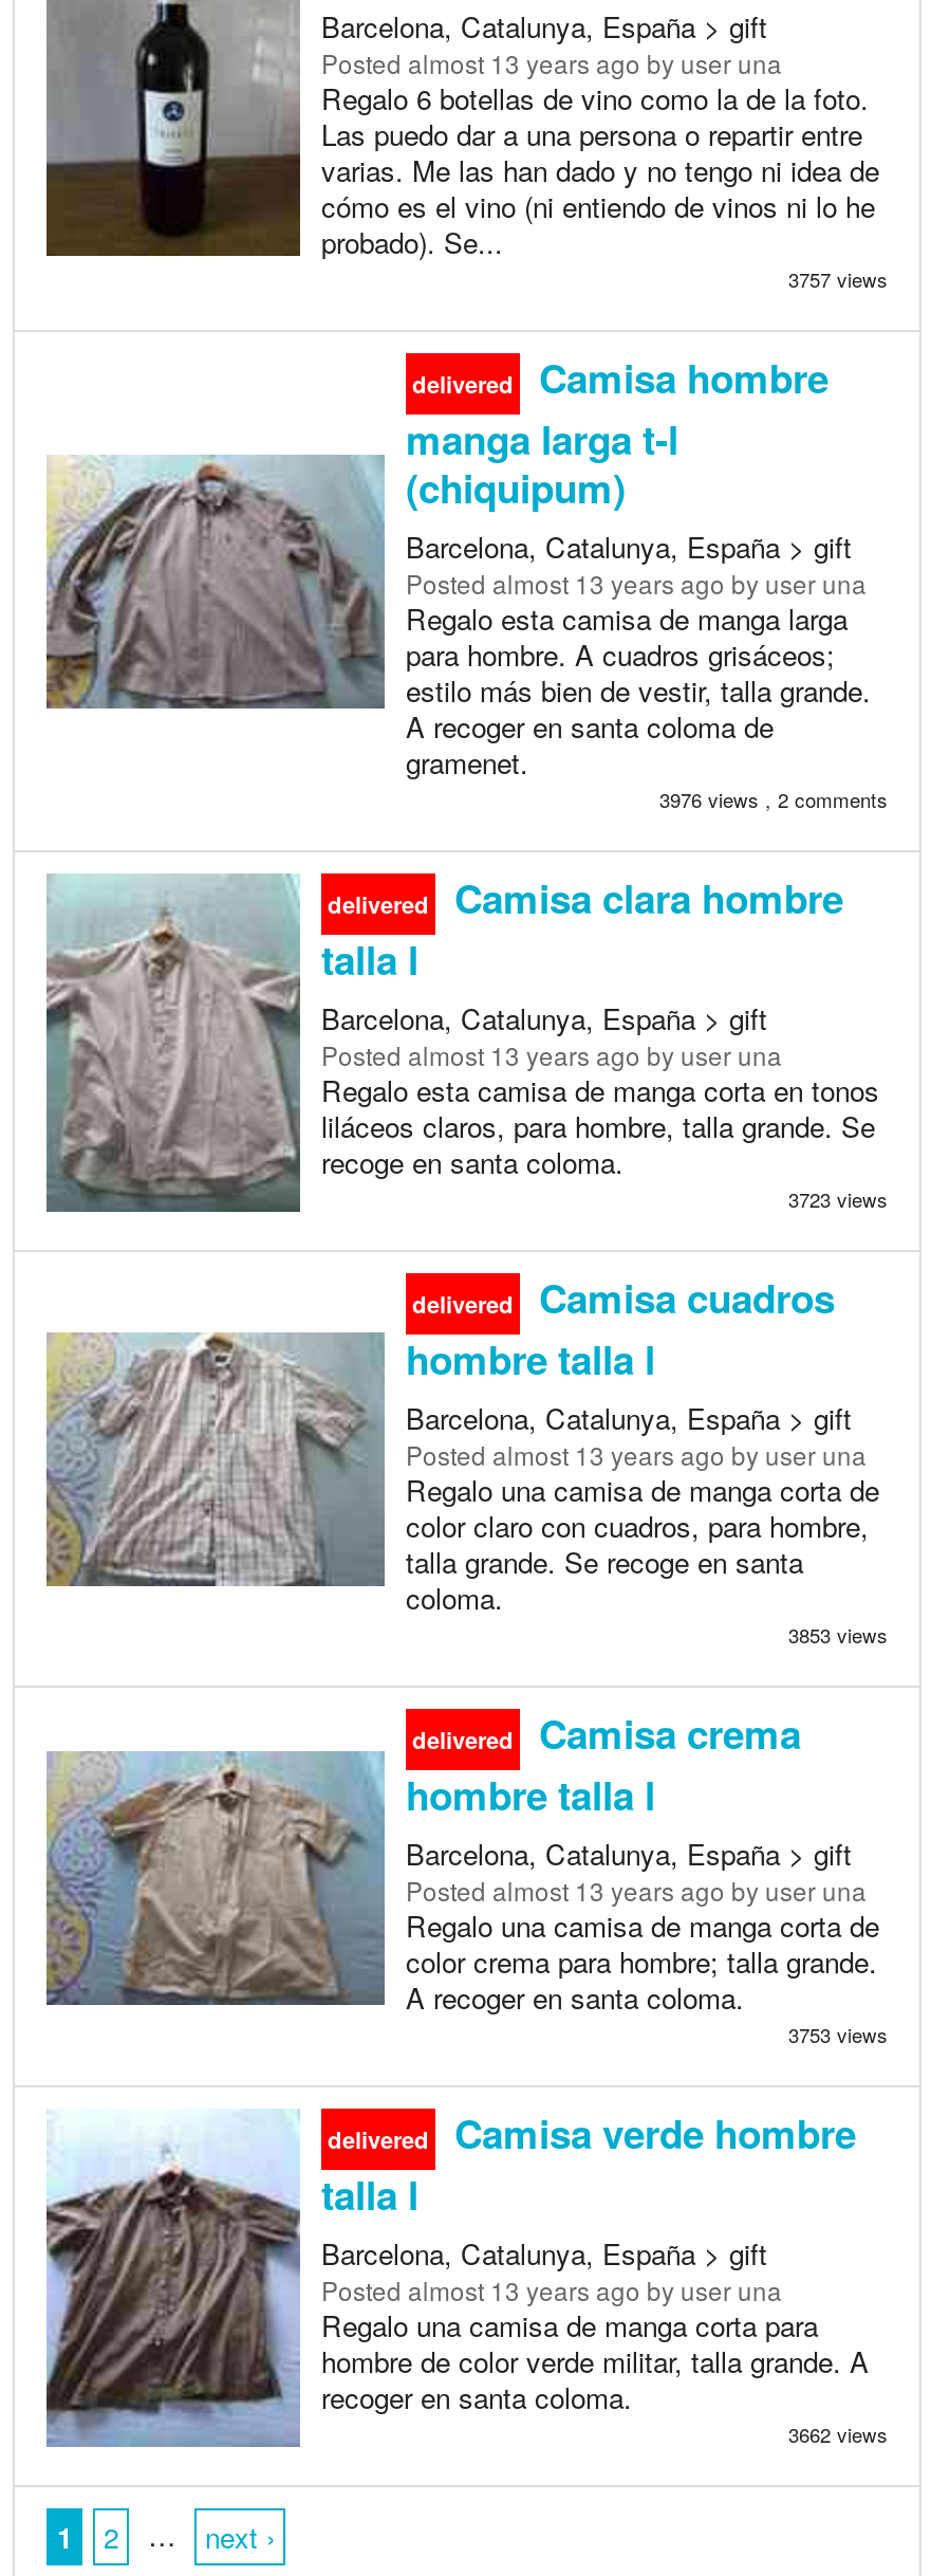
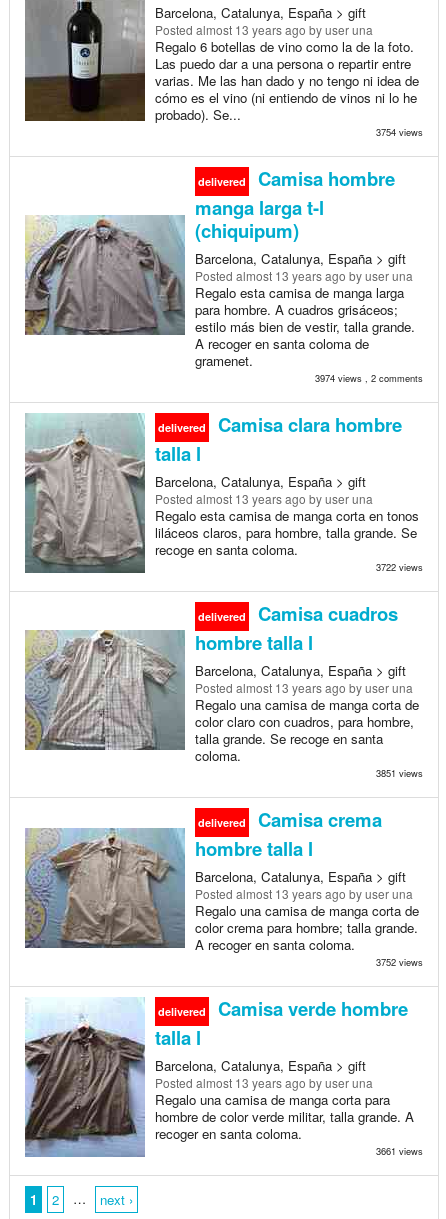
- 3757 views
+ 3754 views

- 3976 views , 2 comments
+ 3974 views , 2 comments

- 3723 views
+ 3722 views

- 3853 views
+ 3851 views

- 3753 views
+ 3752 views

- 3662 views
+ 3661 views
